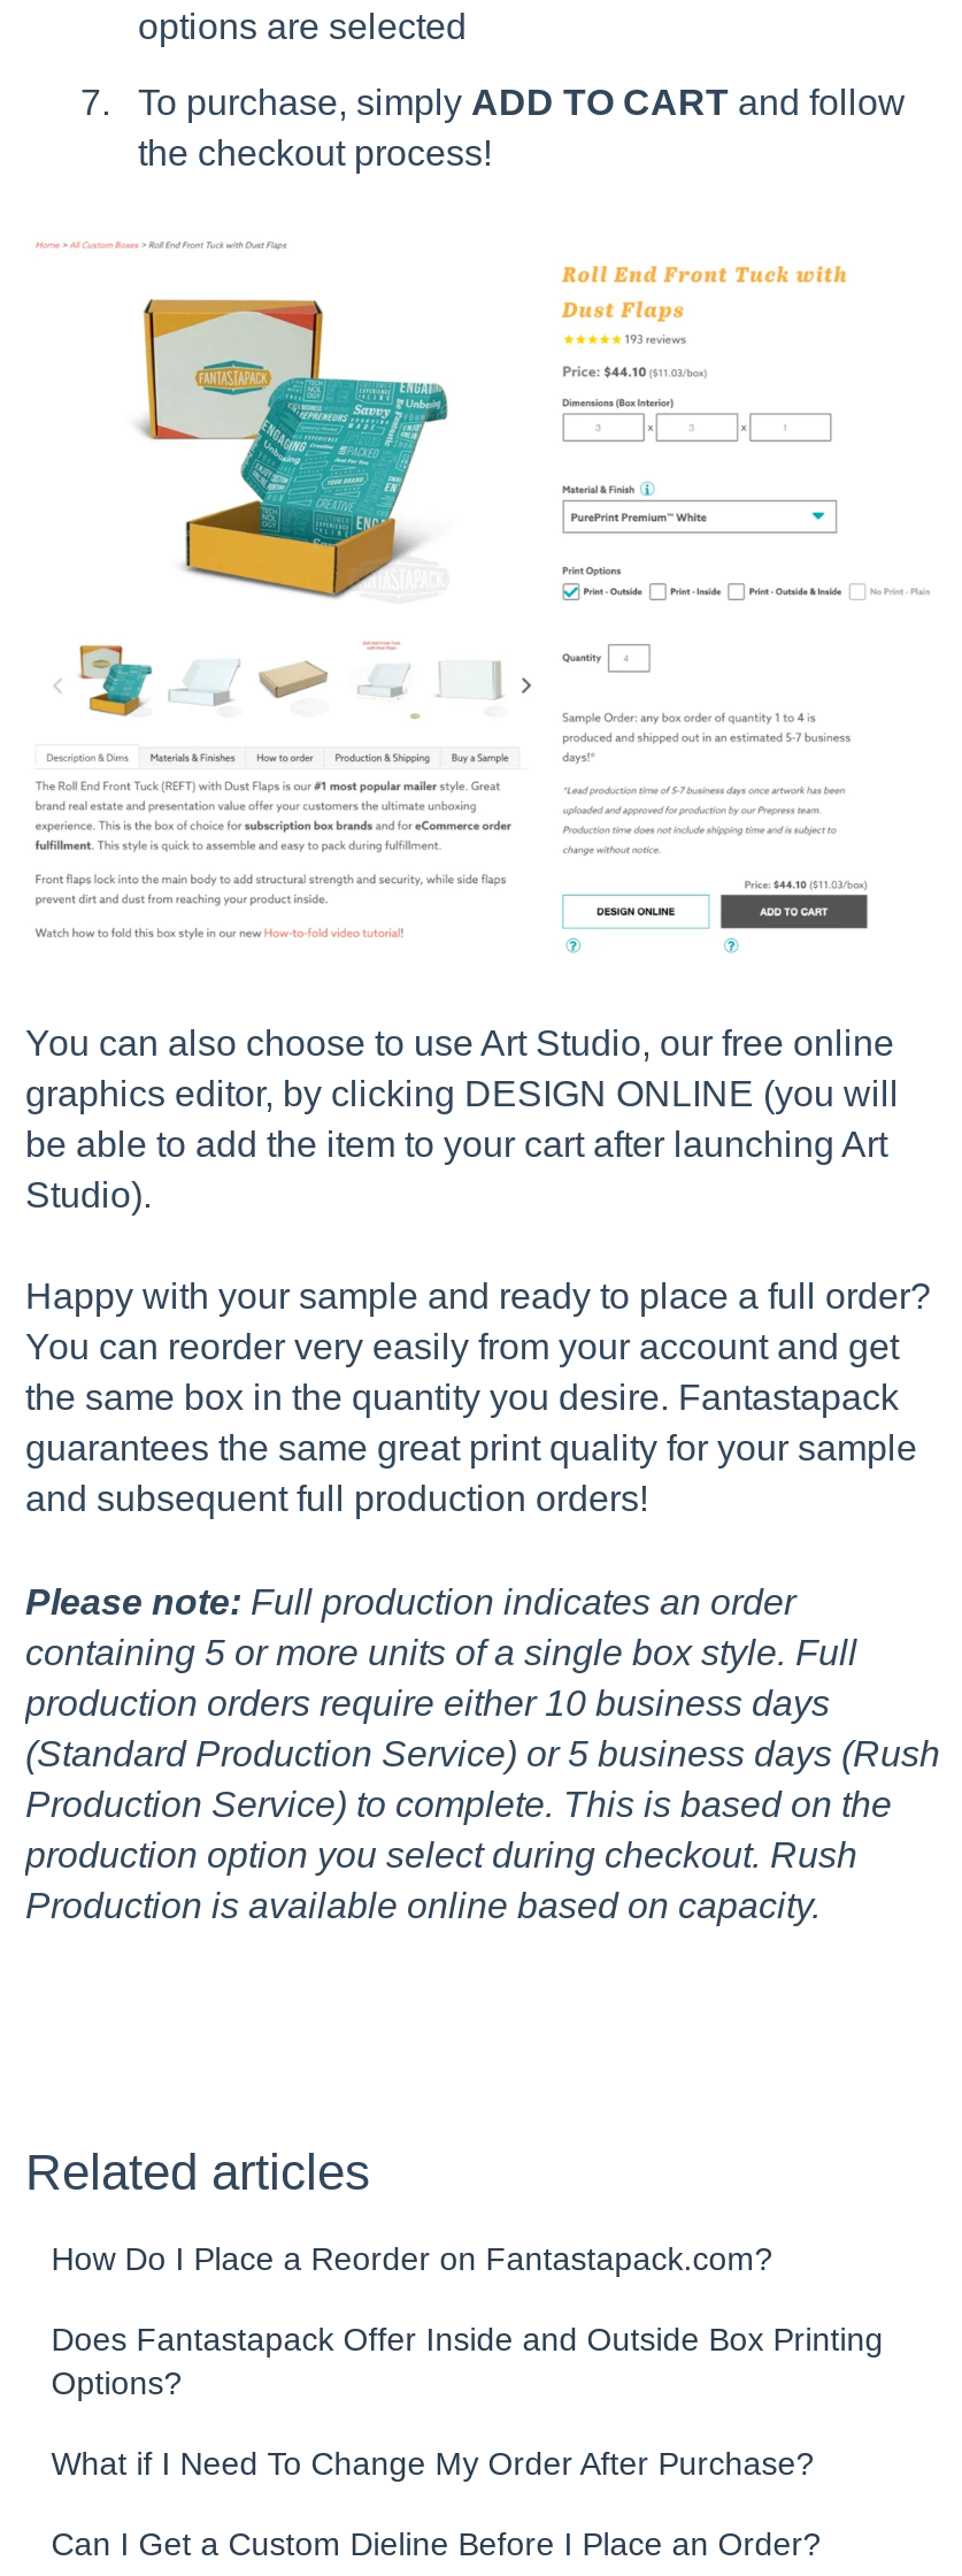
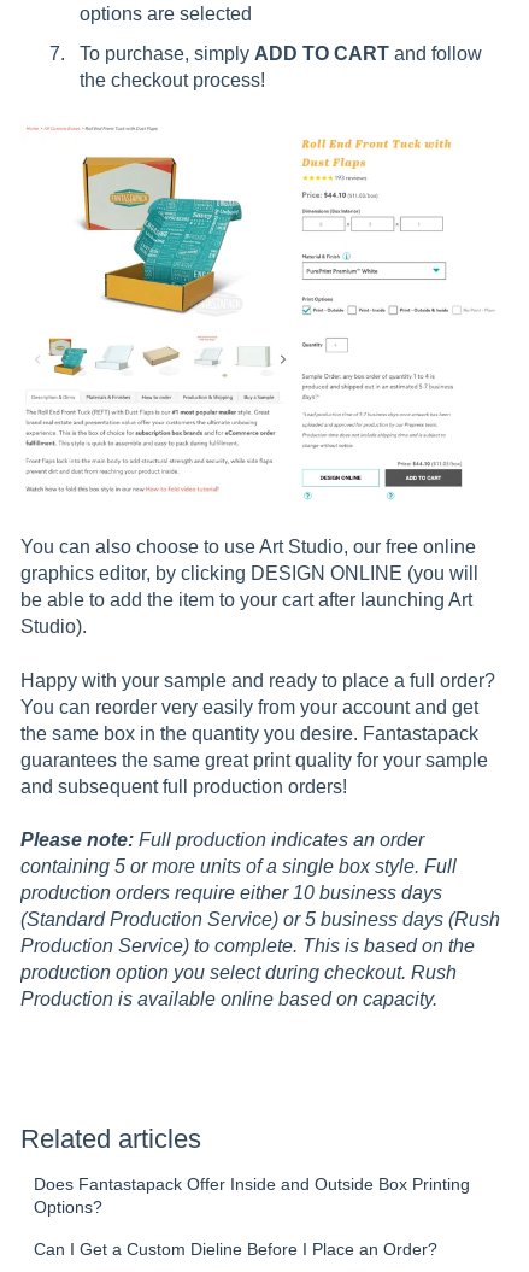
- How Do I Place a Reorder on Fantastapack.com?

- What if I Need To Change My Order After Purchase?
